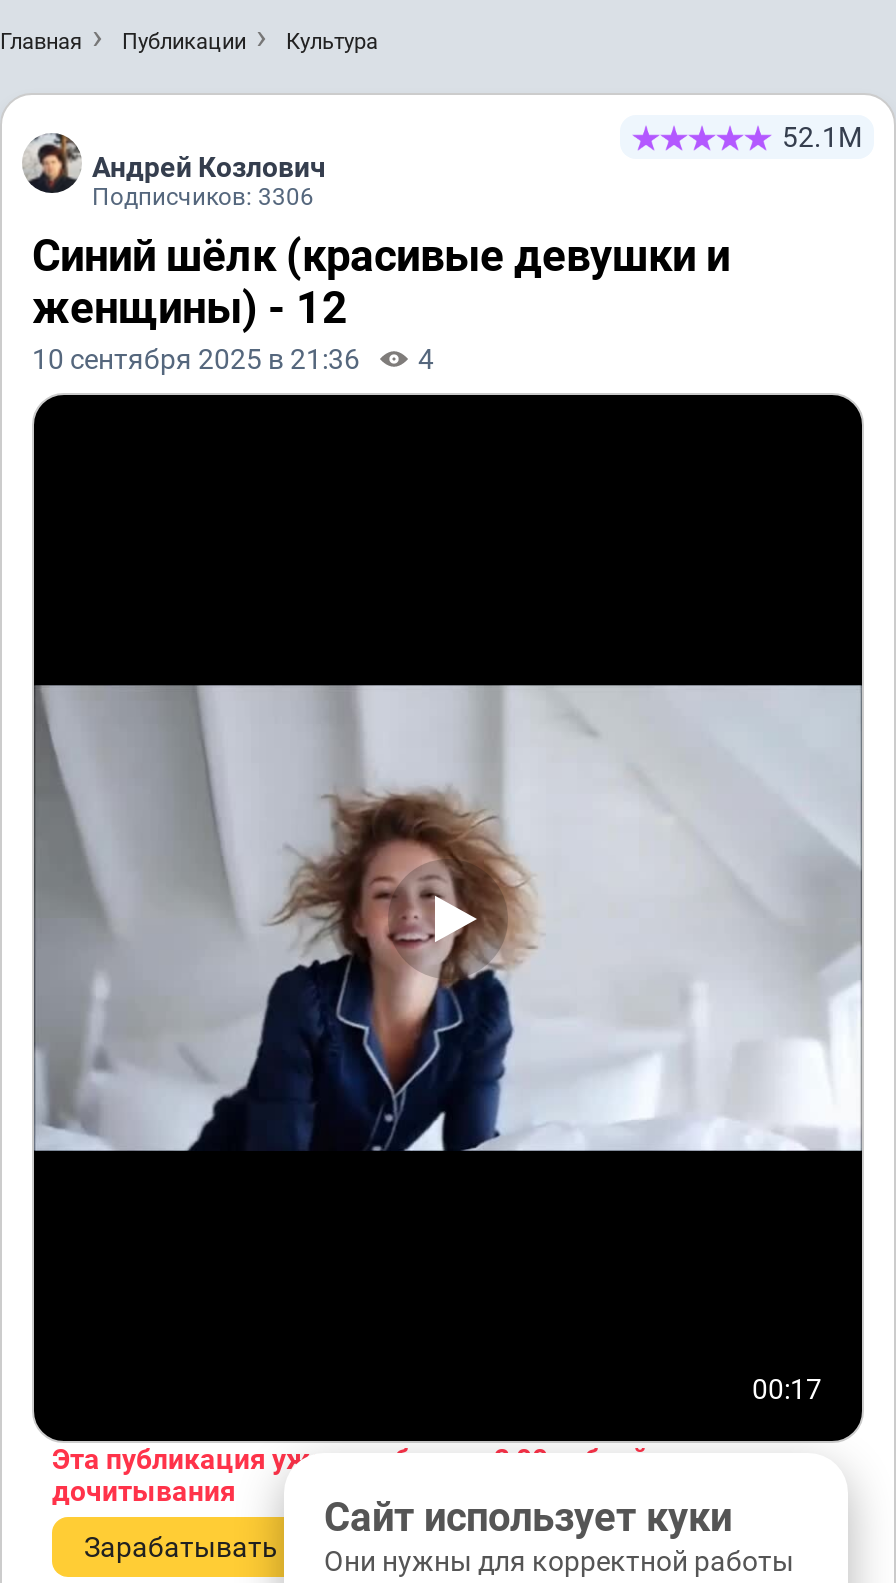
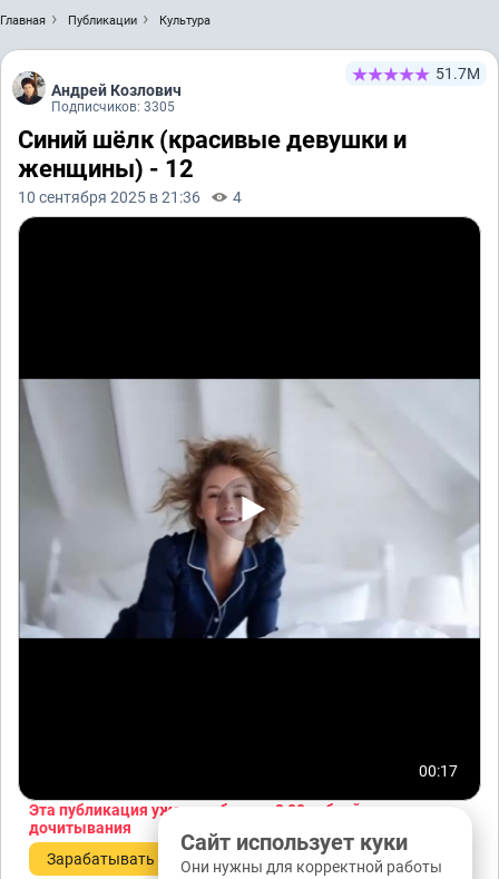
- 52.1М
+ 51.7М

- Подписчиков: 3306
+ Подписчиков: 3305
